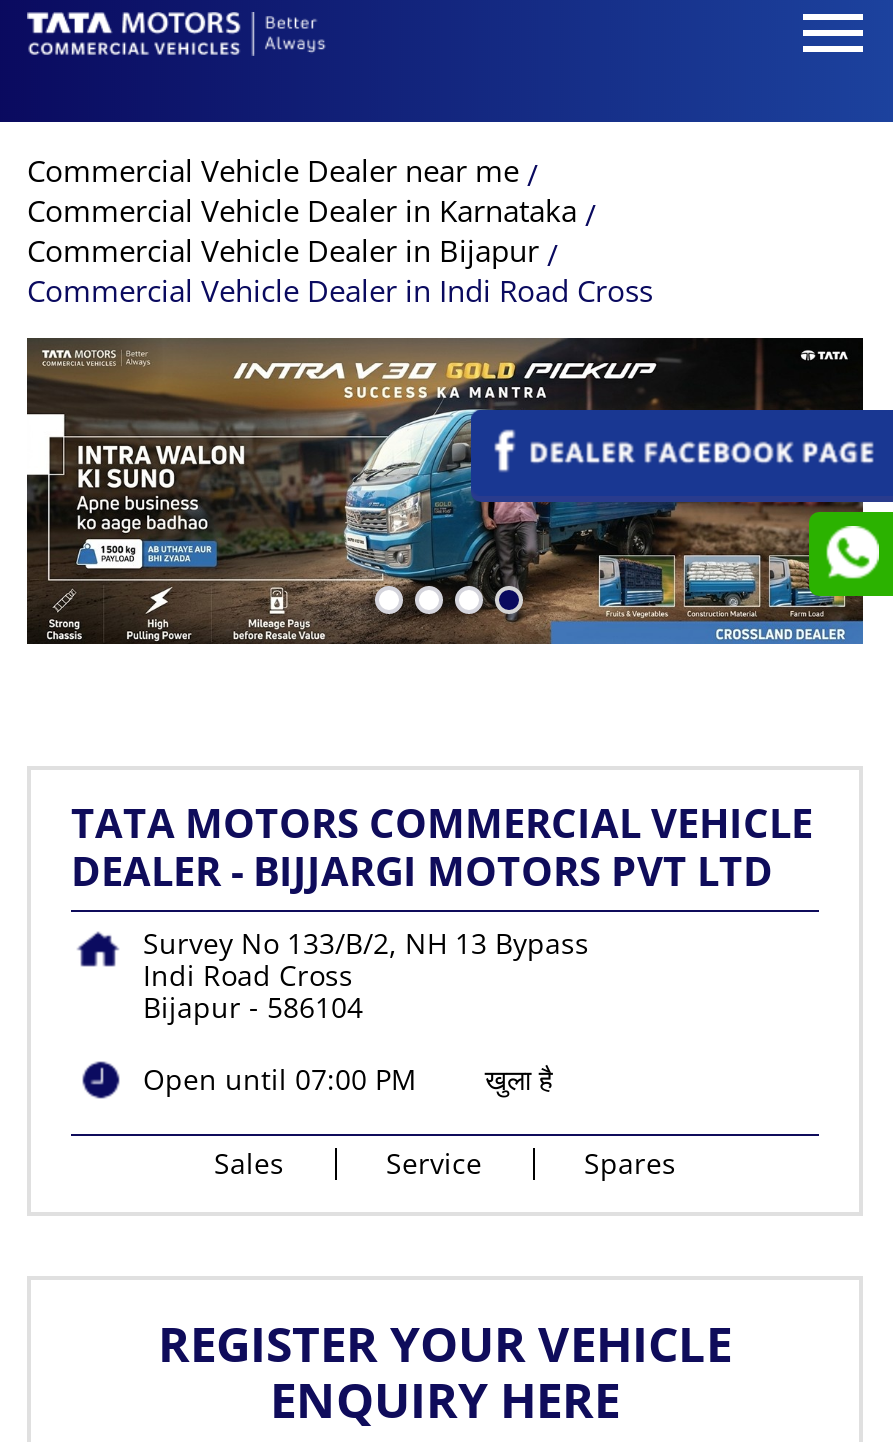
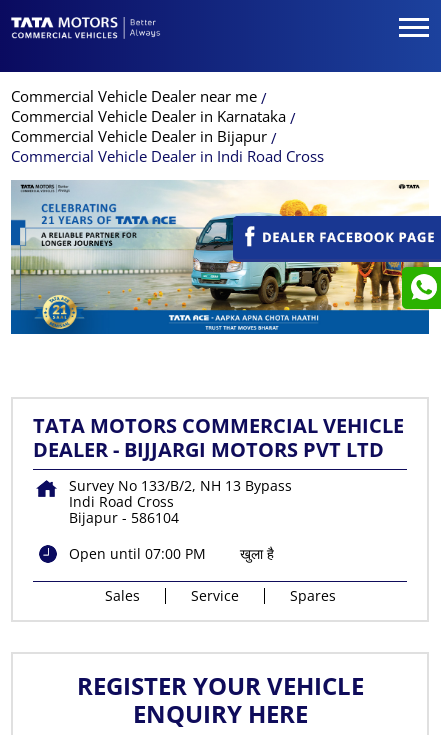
- [image]
+ [image]
